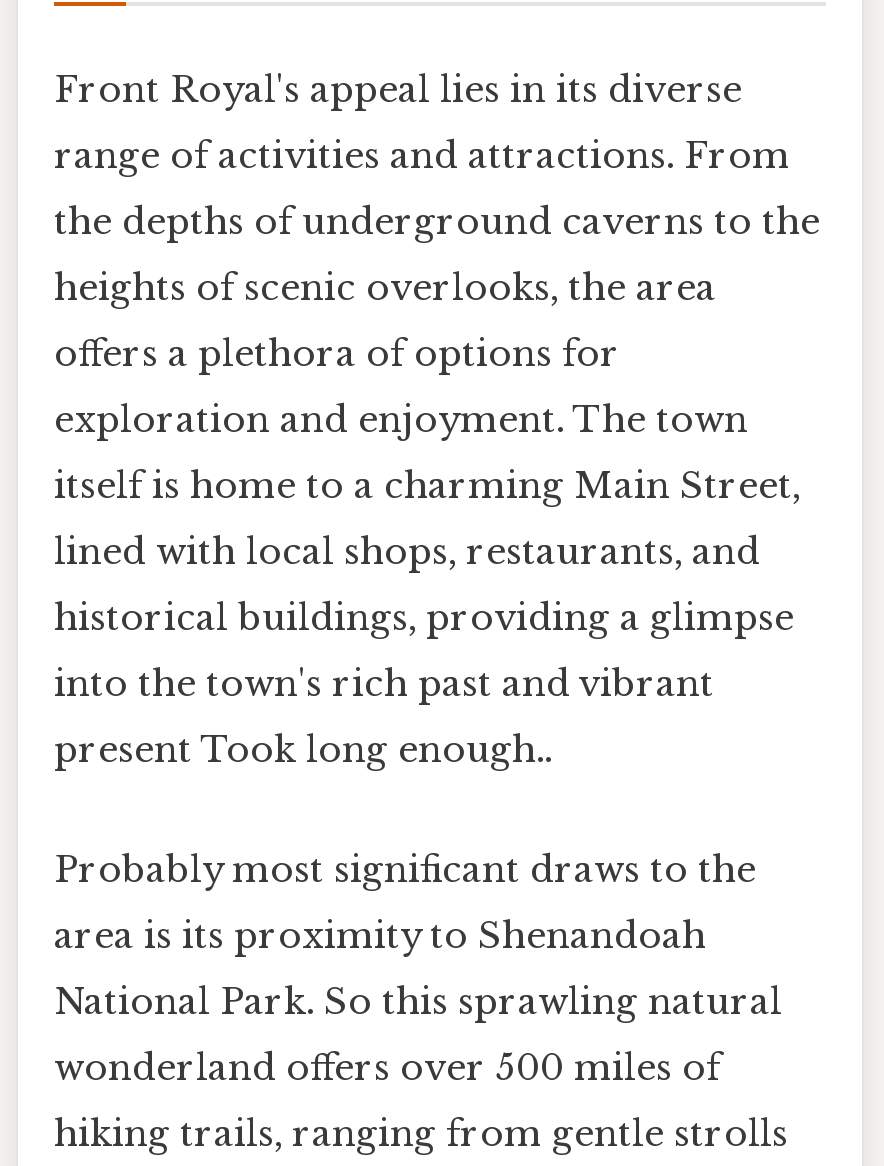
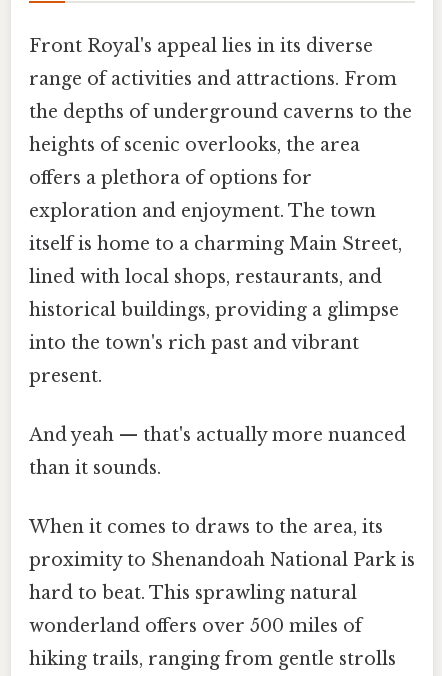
- present Took long enough..
- Probably most significant draws to the
- area is its proximity to Shenandoah
- National Park. So this sprawling natural
+ present.
+ And yeah — that's actually more nuanced
+ than it sounds.
+ When it comes to draws to the area, its
+ proximity to Shenandoah National Park is
+ hard to beat. This sprawling natural
